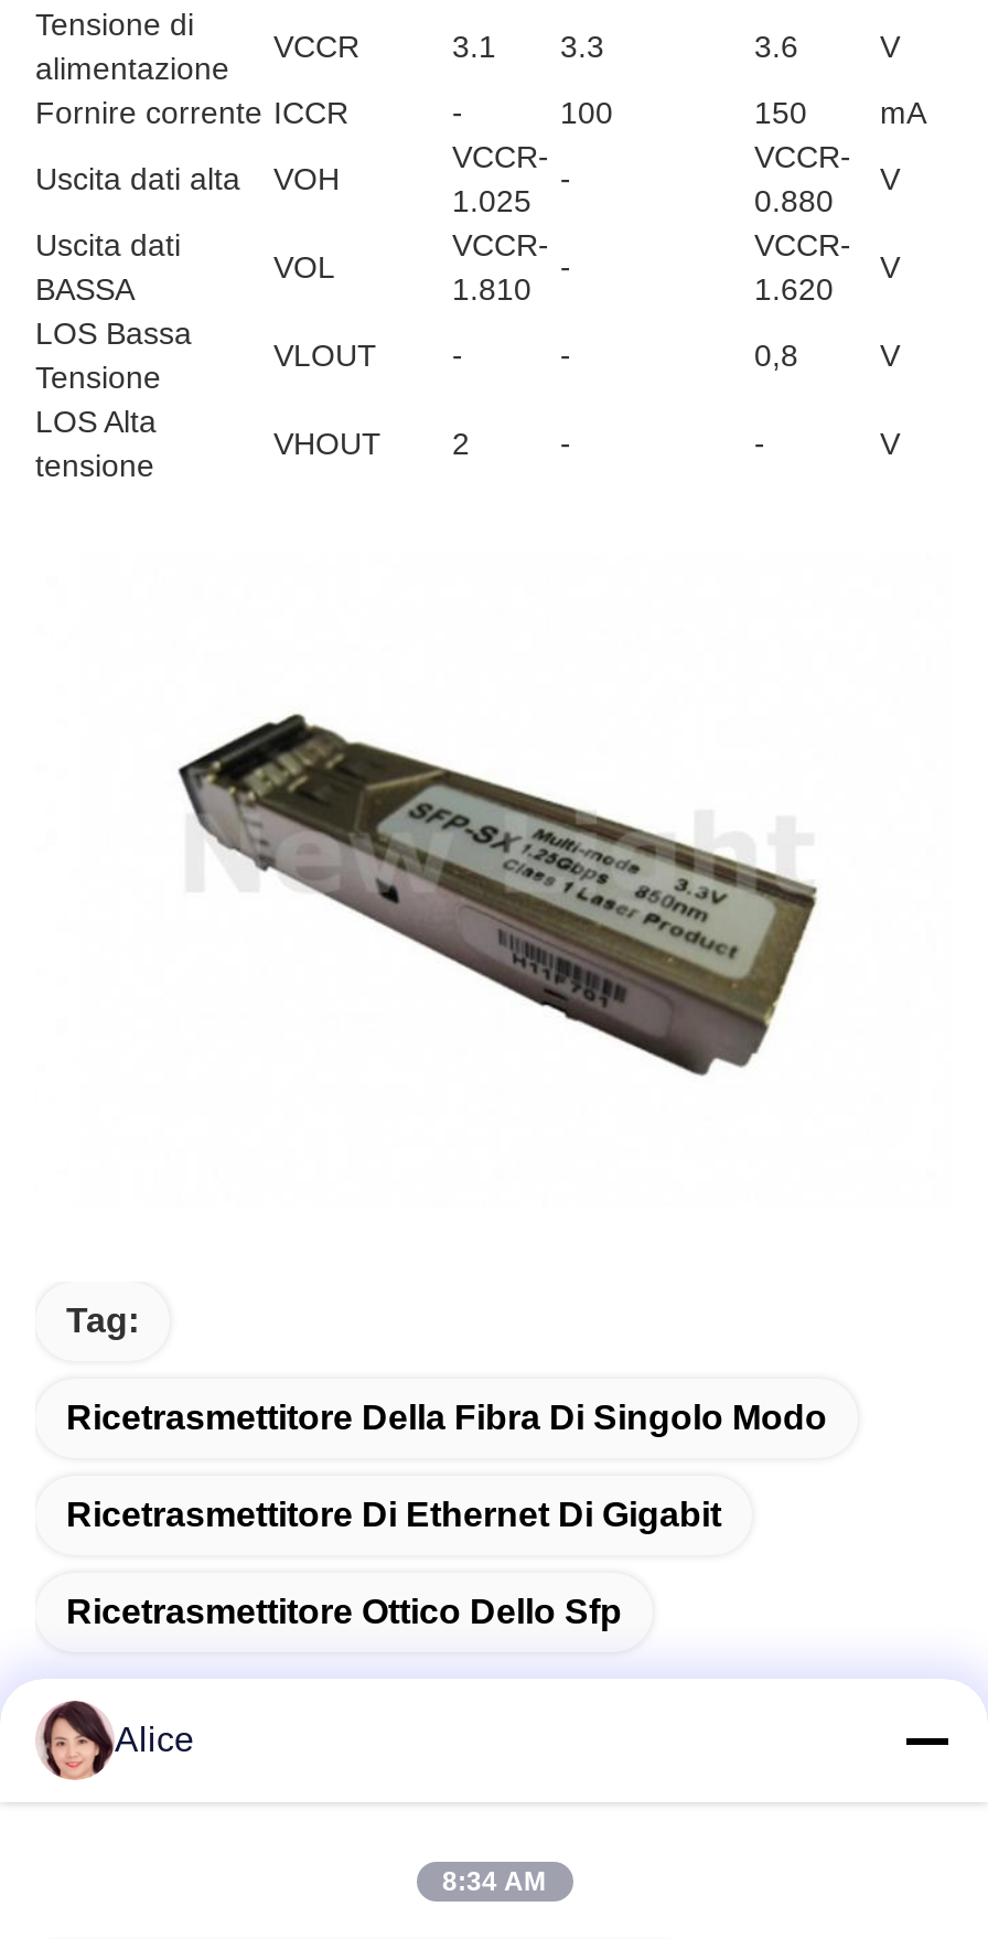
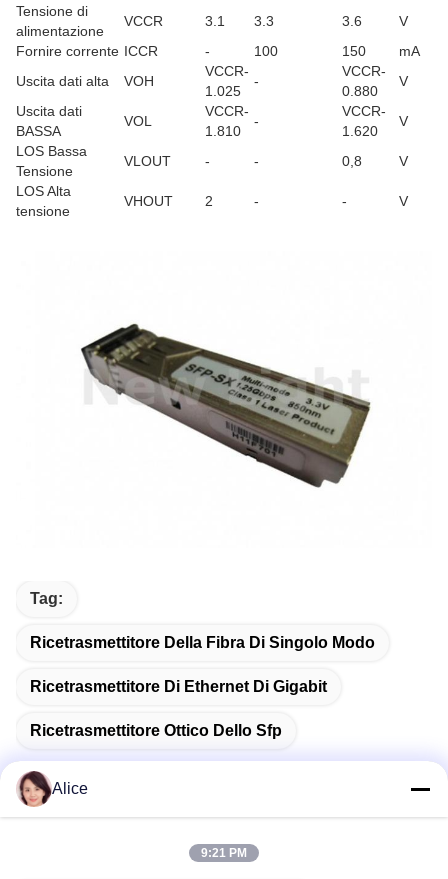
- 8:34 AM
+ 9:21 PM
